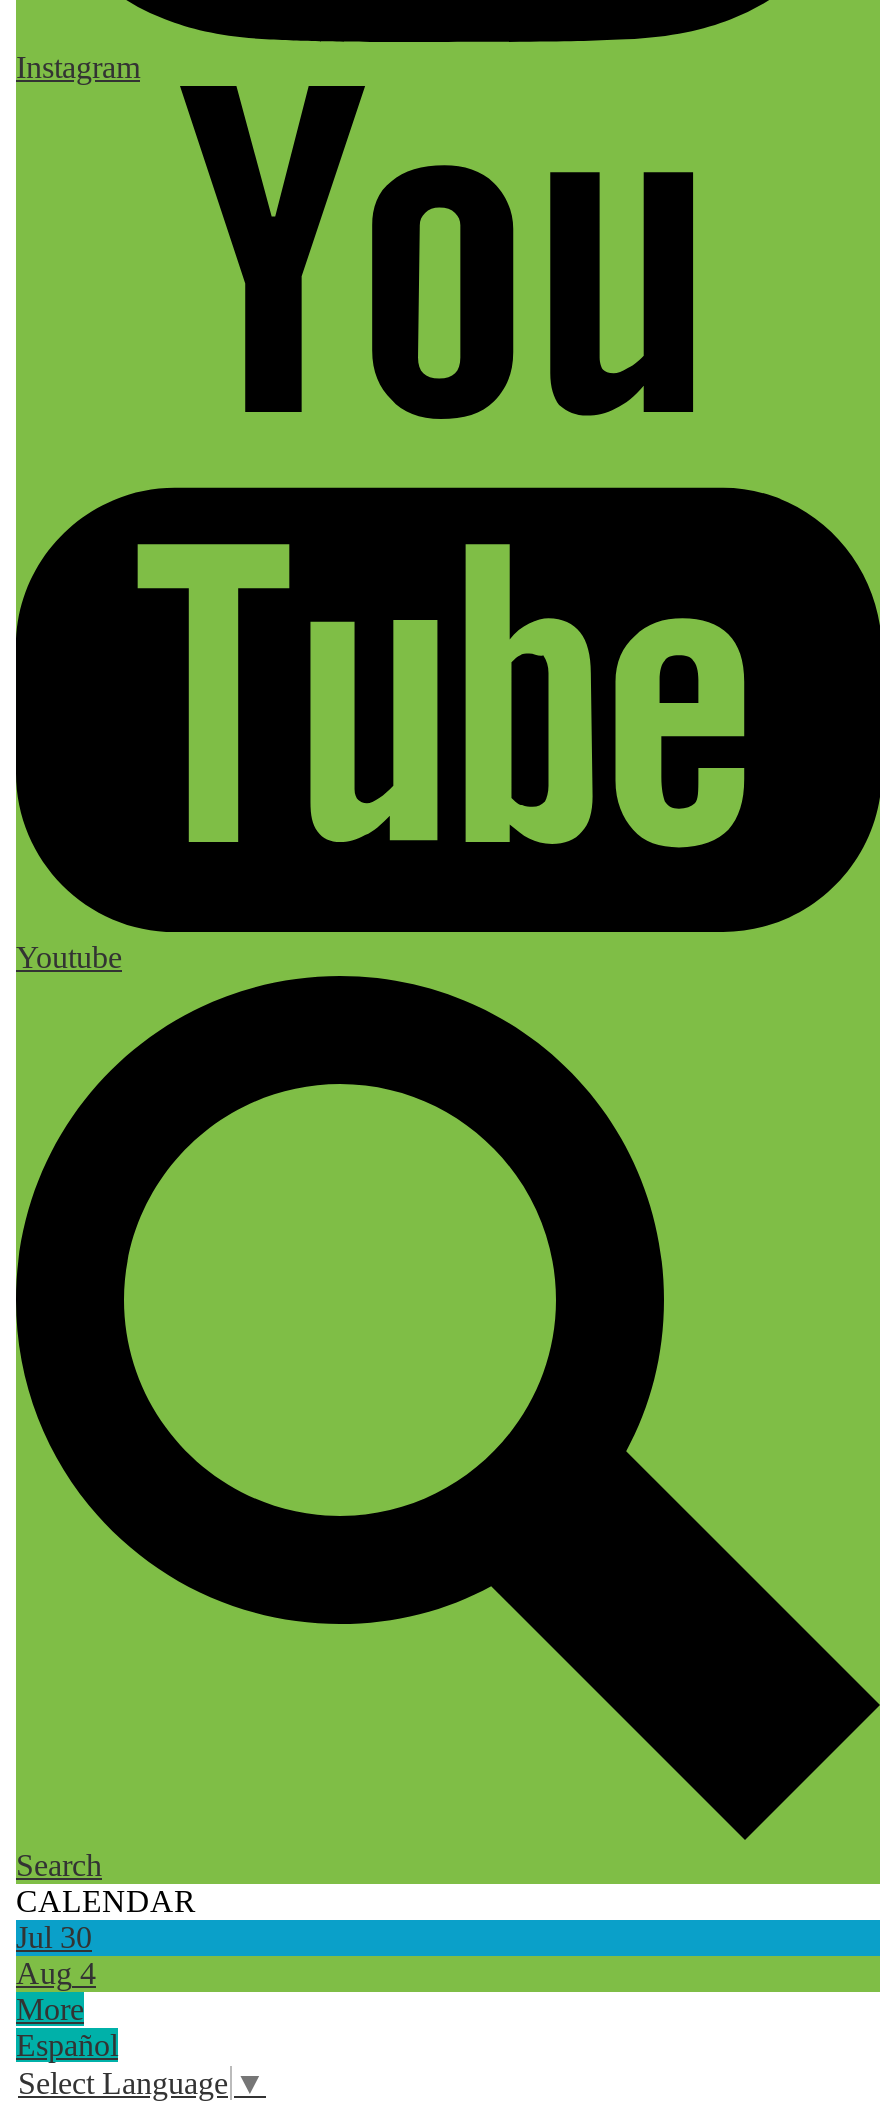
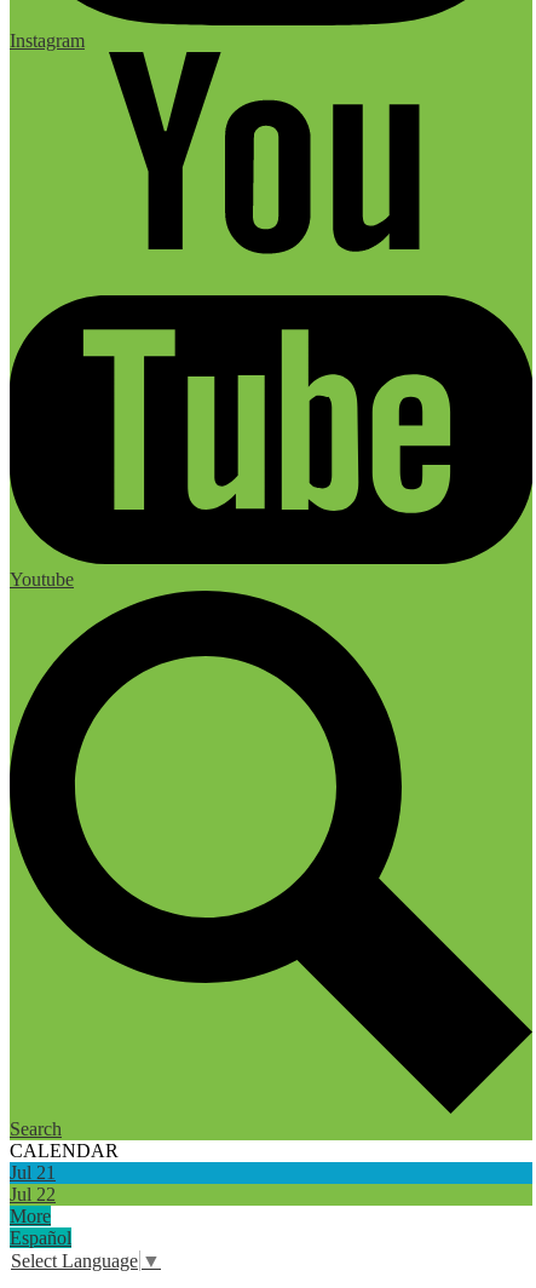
- Jul 30
- Aug 4
+ Jul 21
+ Jul 22
